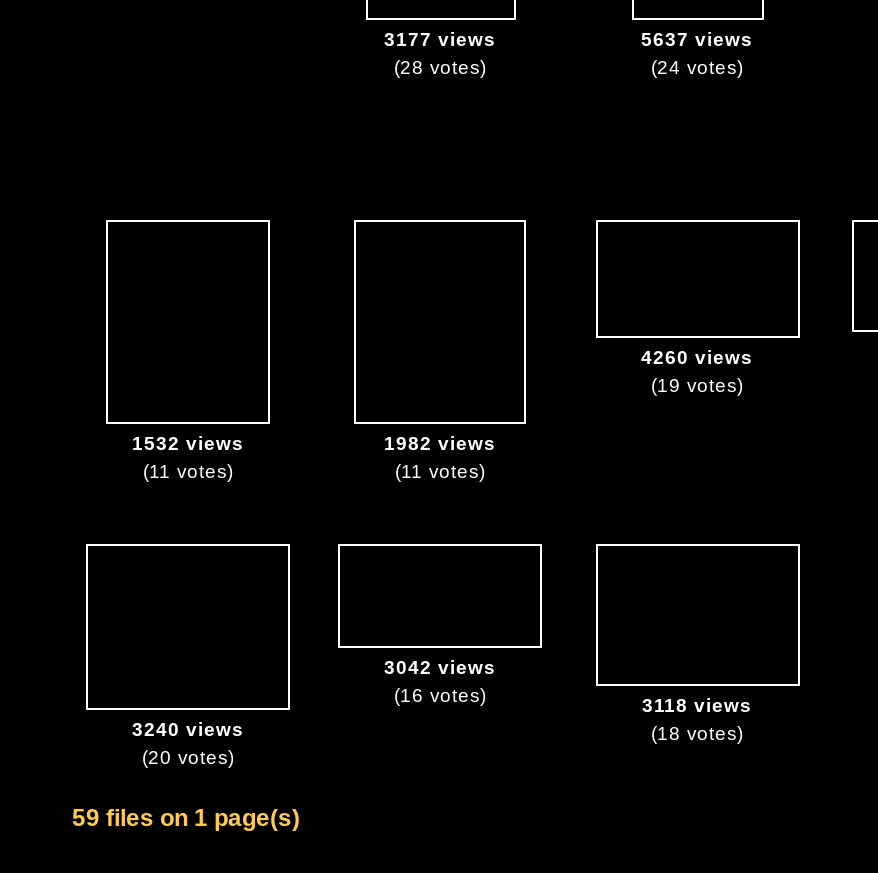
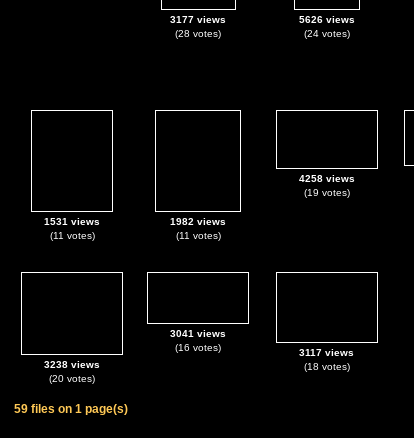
- 5637 views
+ 5626 views

- 4260 views
+ 4258 views

- 1532 views
+ 1531 views

- 3042 views
+ 3041 views

- 3118 views
+ 3117 views

- 3240 views
+ 3238 views
